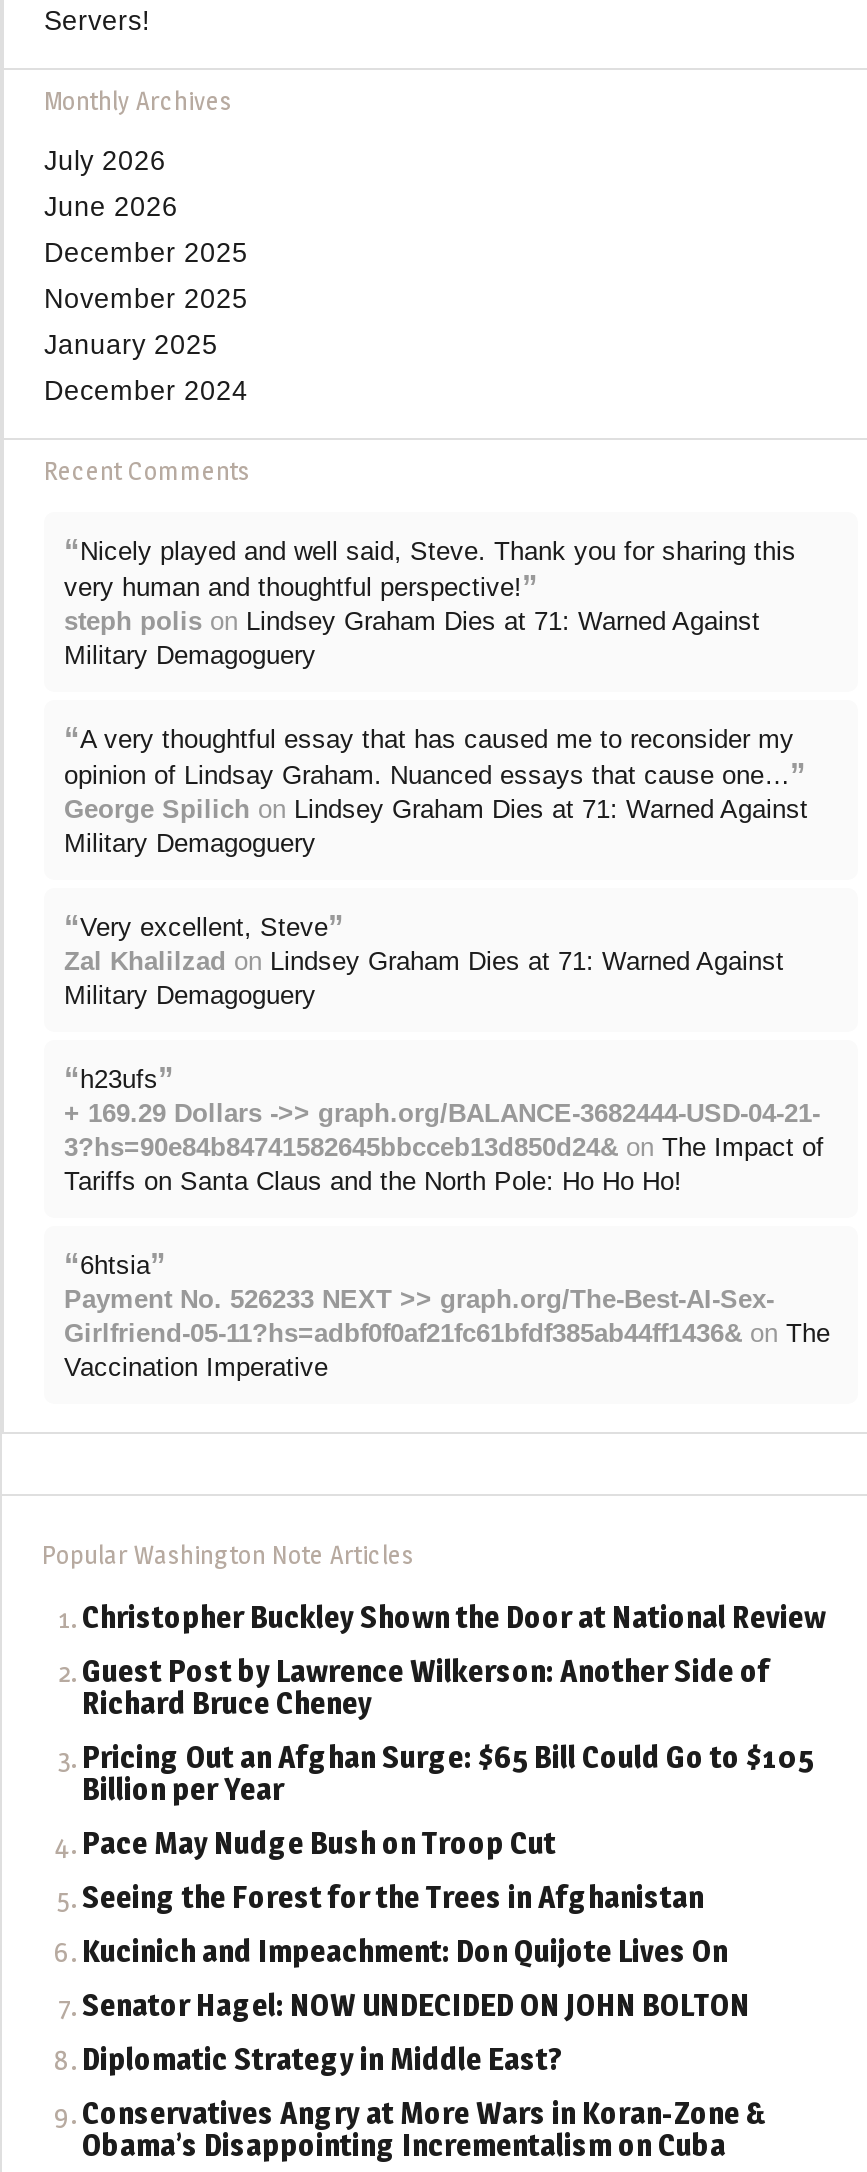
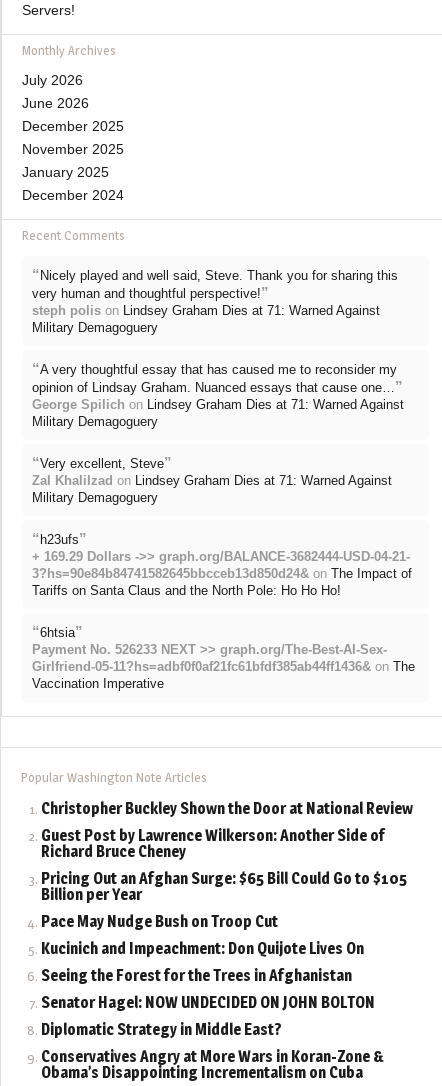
moved down: Seeing the Forest for the Trees in Afghanistan

moved up: Kucinich and Impeachment: Don Quijote Lives On
